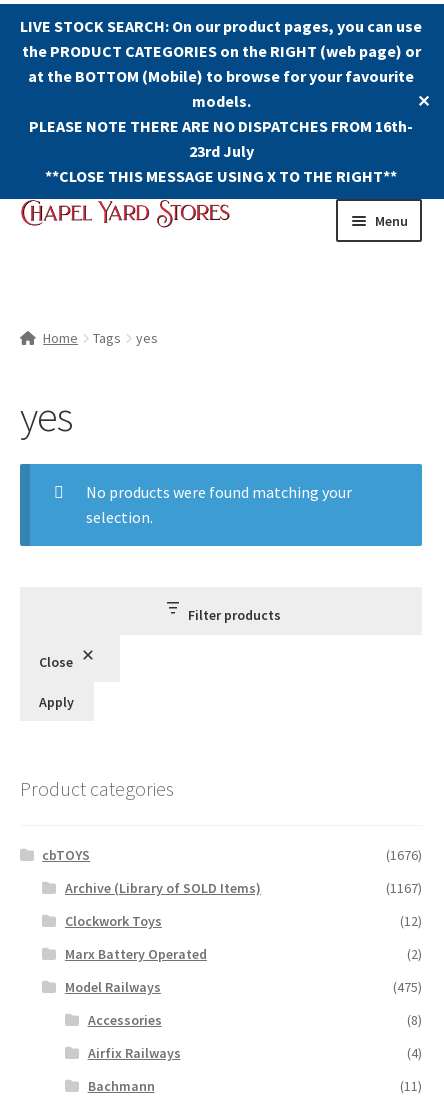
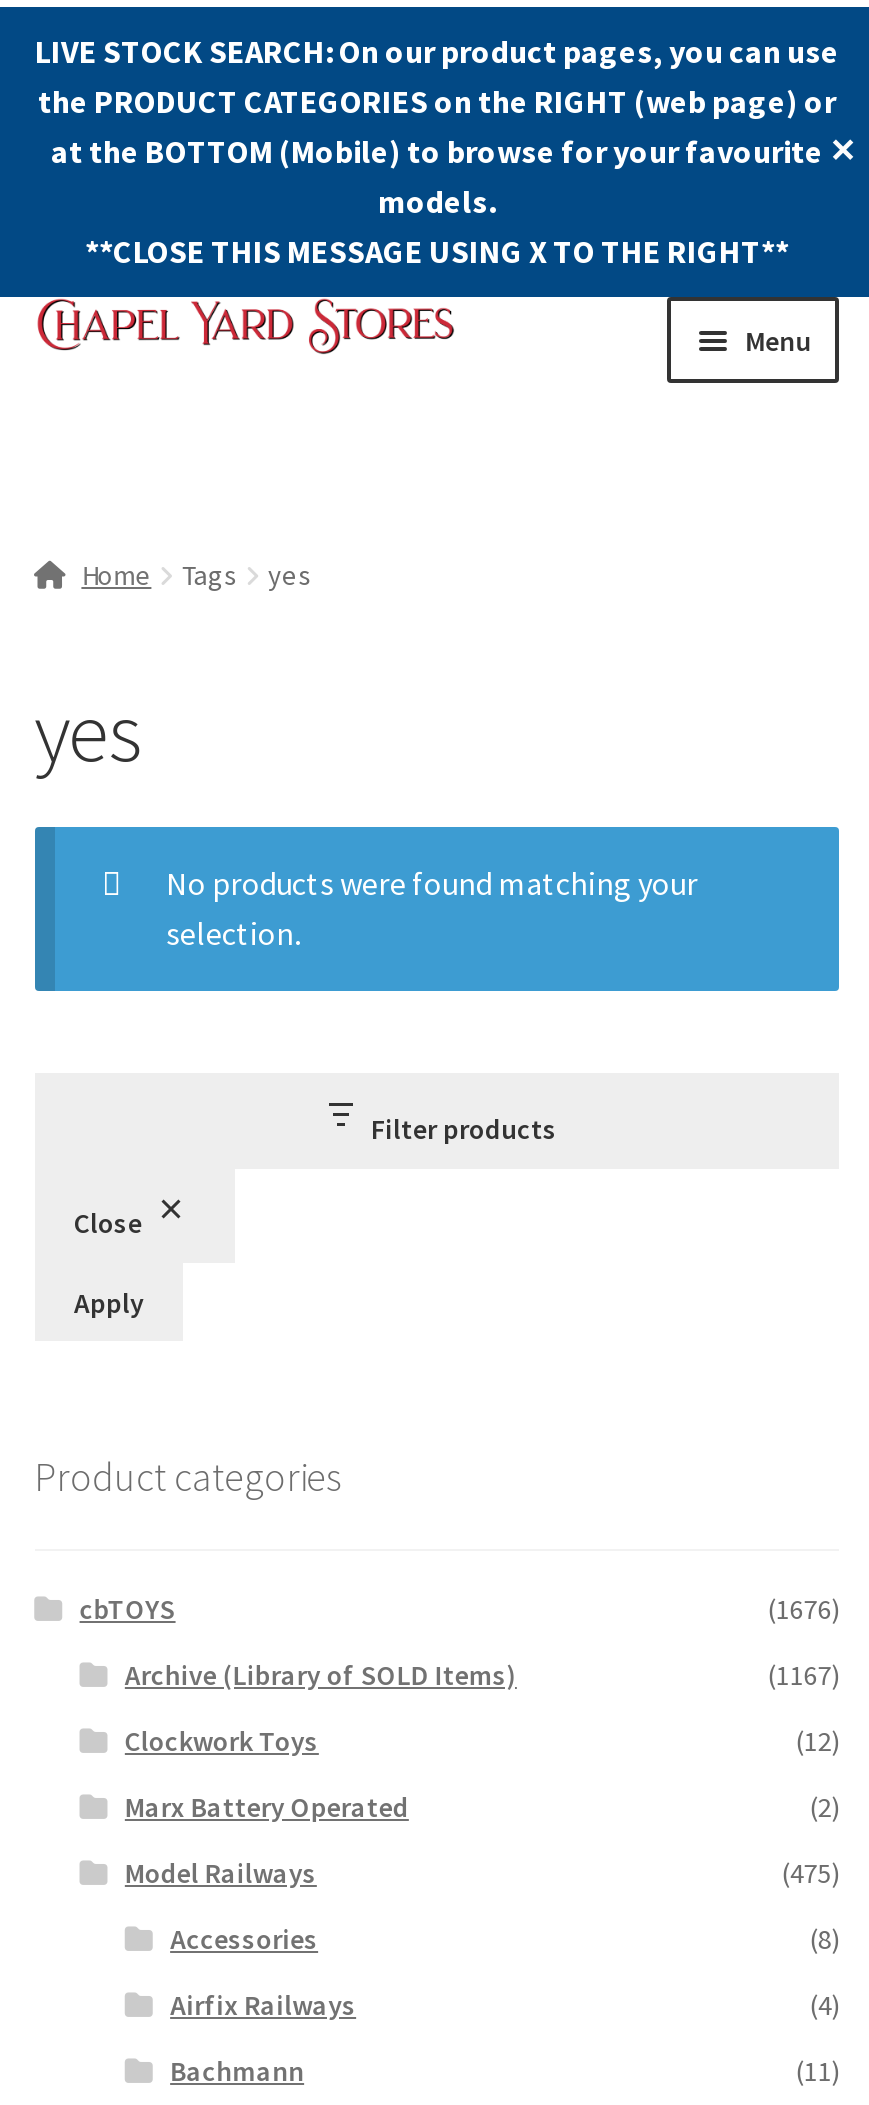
- PLEASE NOTE THERE ARE NO DISPATCHES FROM 16th-
- 23rd July
